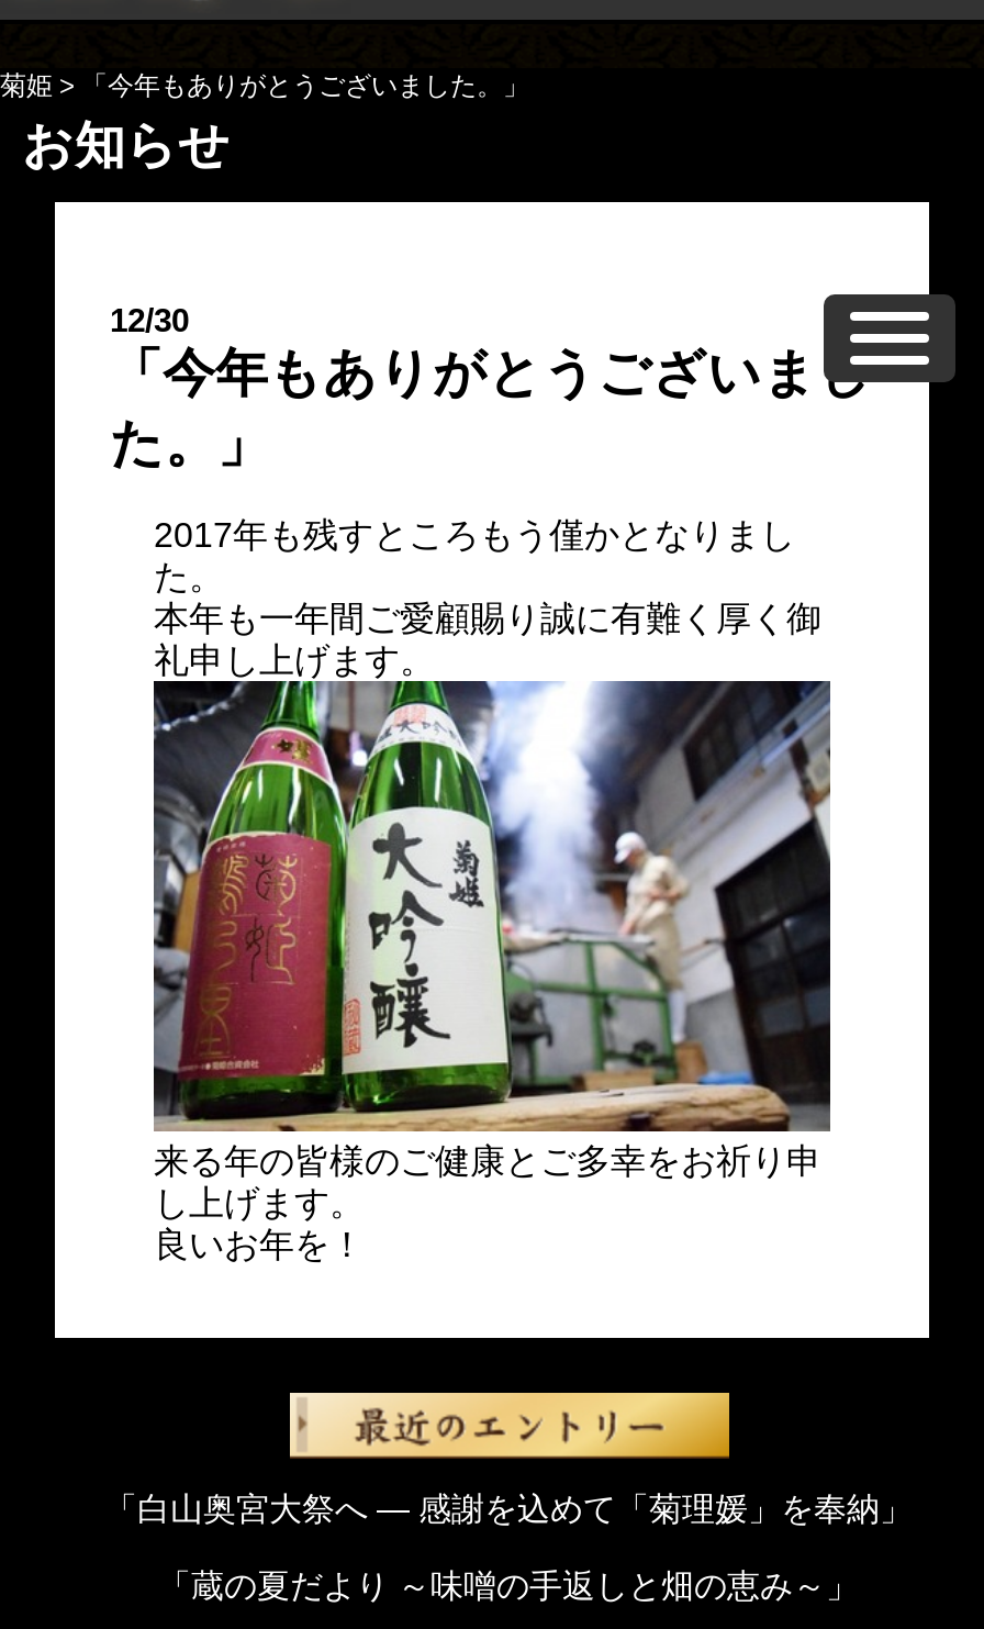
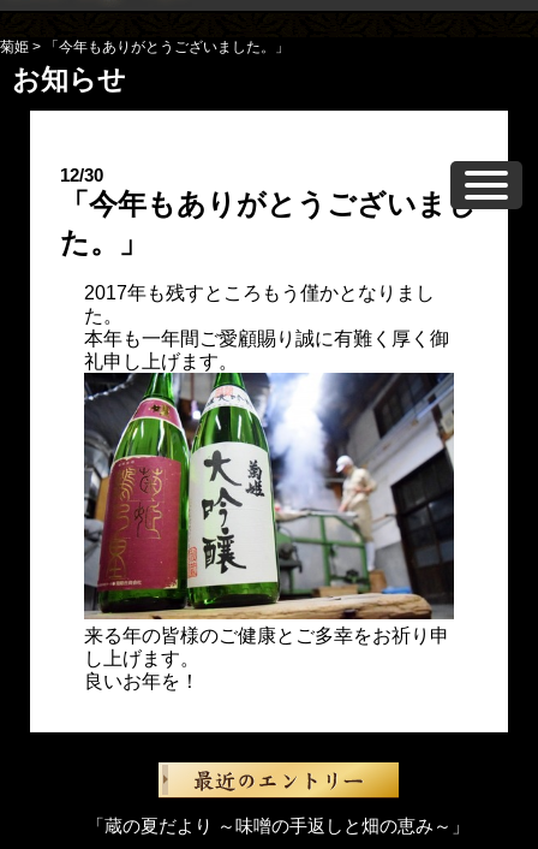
- 「白山奥宮大祭へ ― 感謝を込めて「菊理媛」を奉納」
